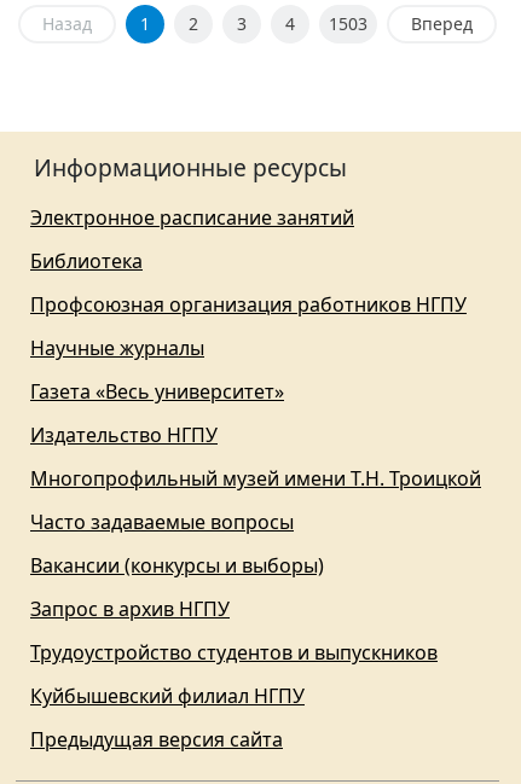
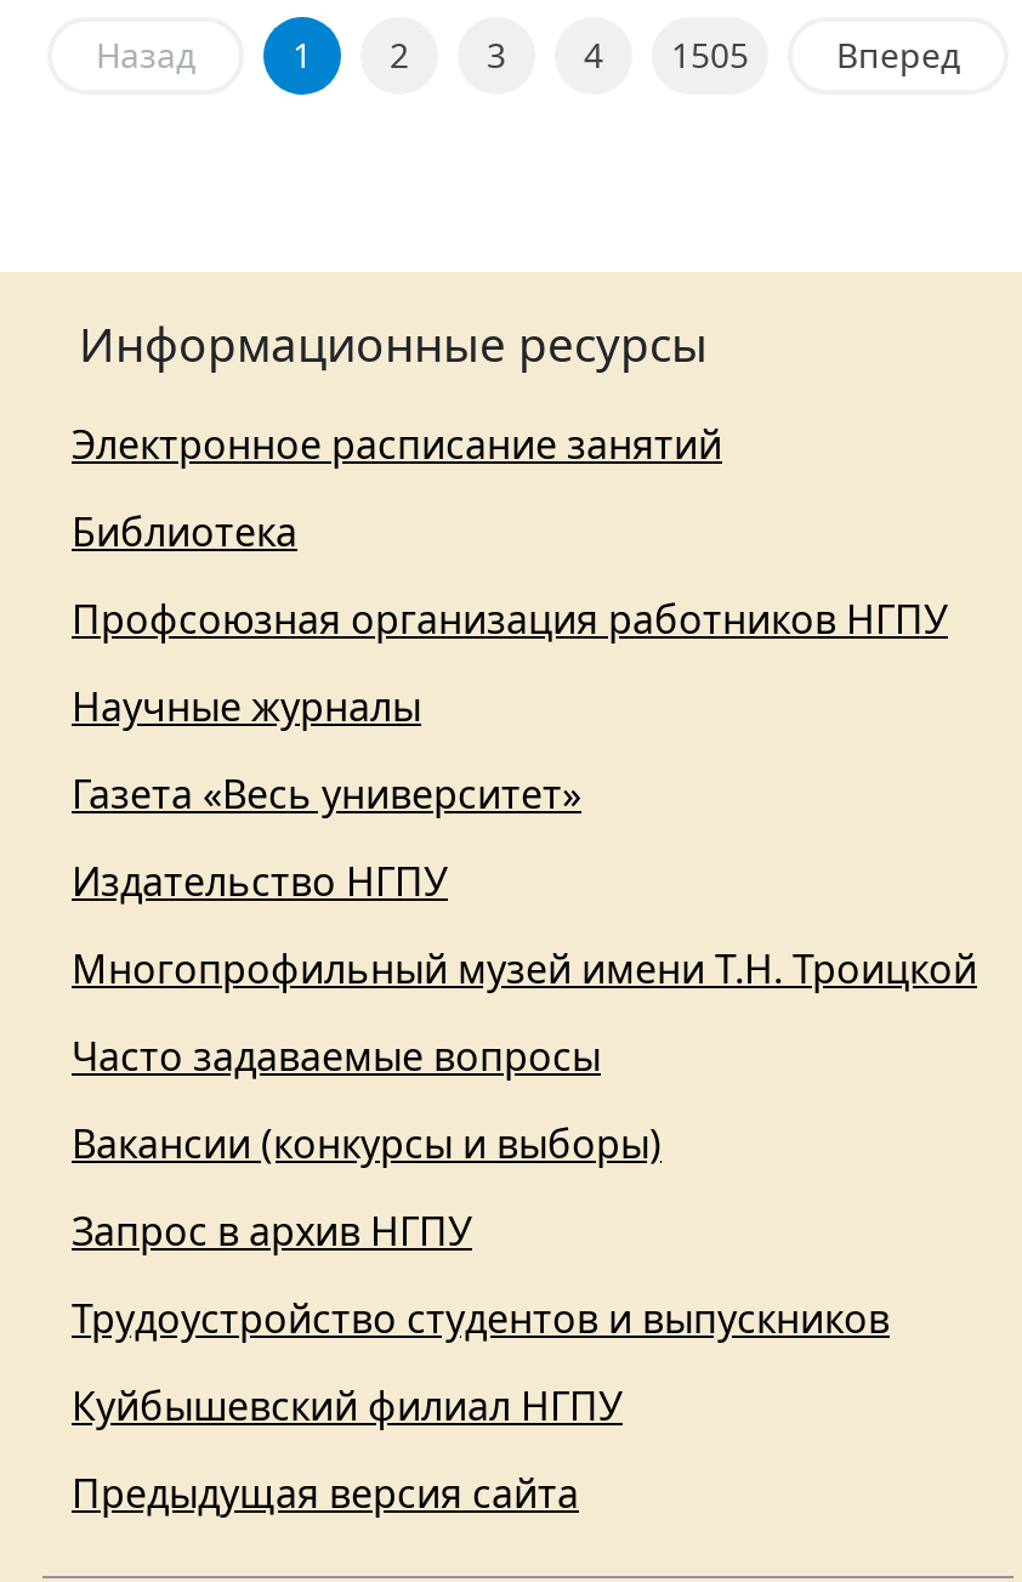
- 1 2 3 4 1503 Вперед
+ 1 2 3 4 1505 Вперед
